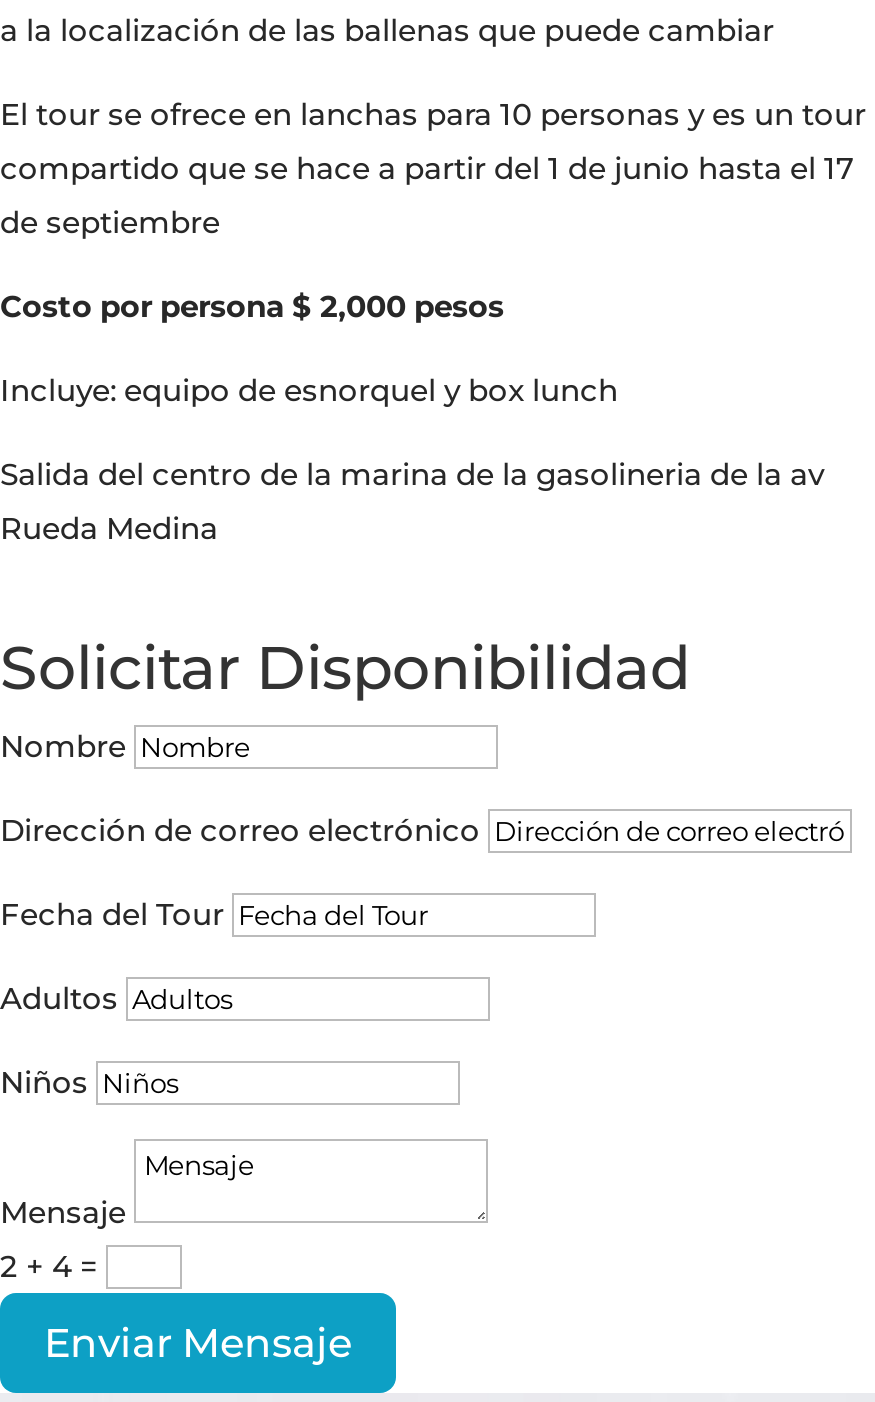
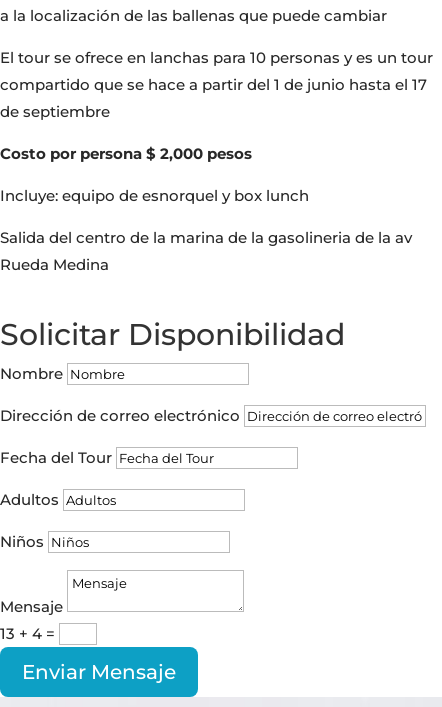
- 2 + 4 =
+ 13 + 4 =
